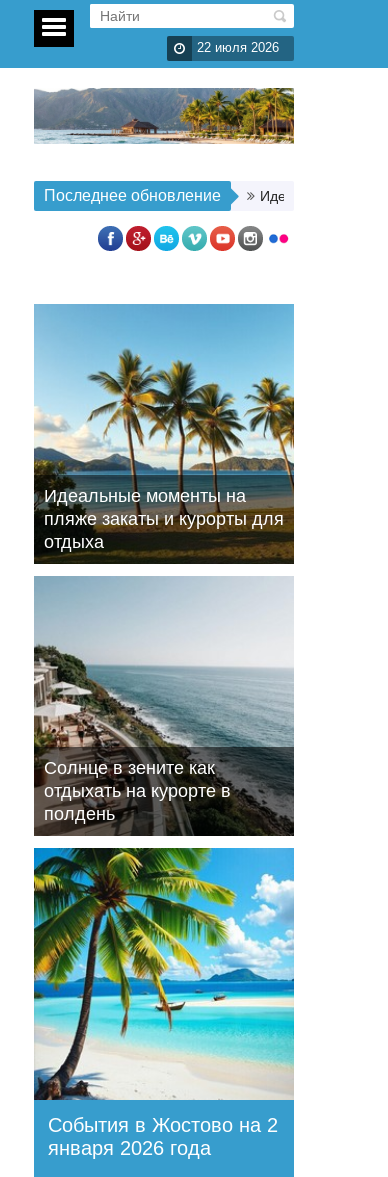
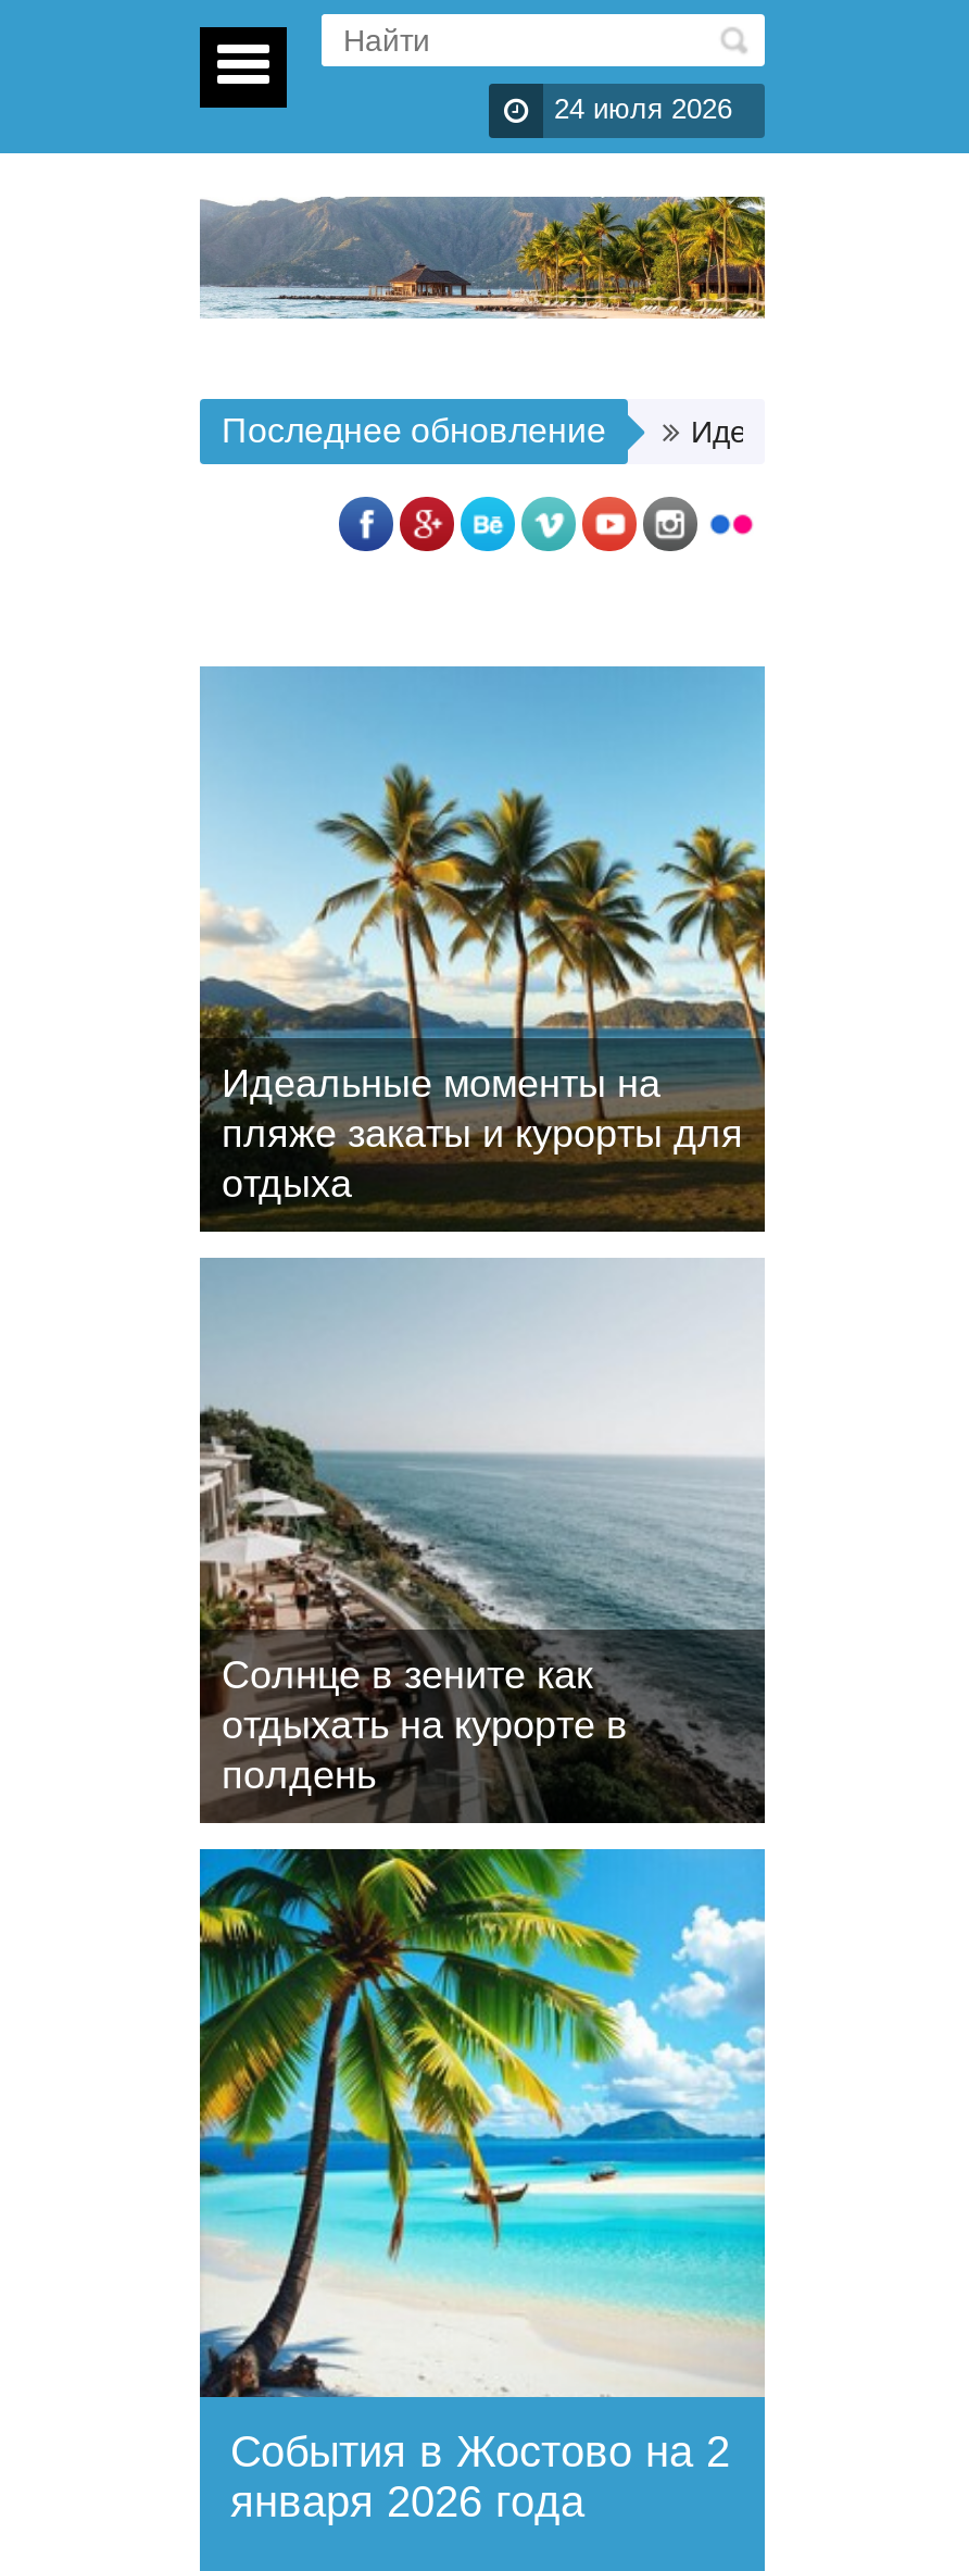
- 22 июля 2026
+ 24 июля 2026
